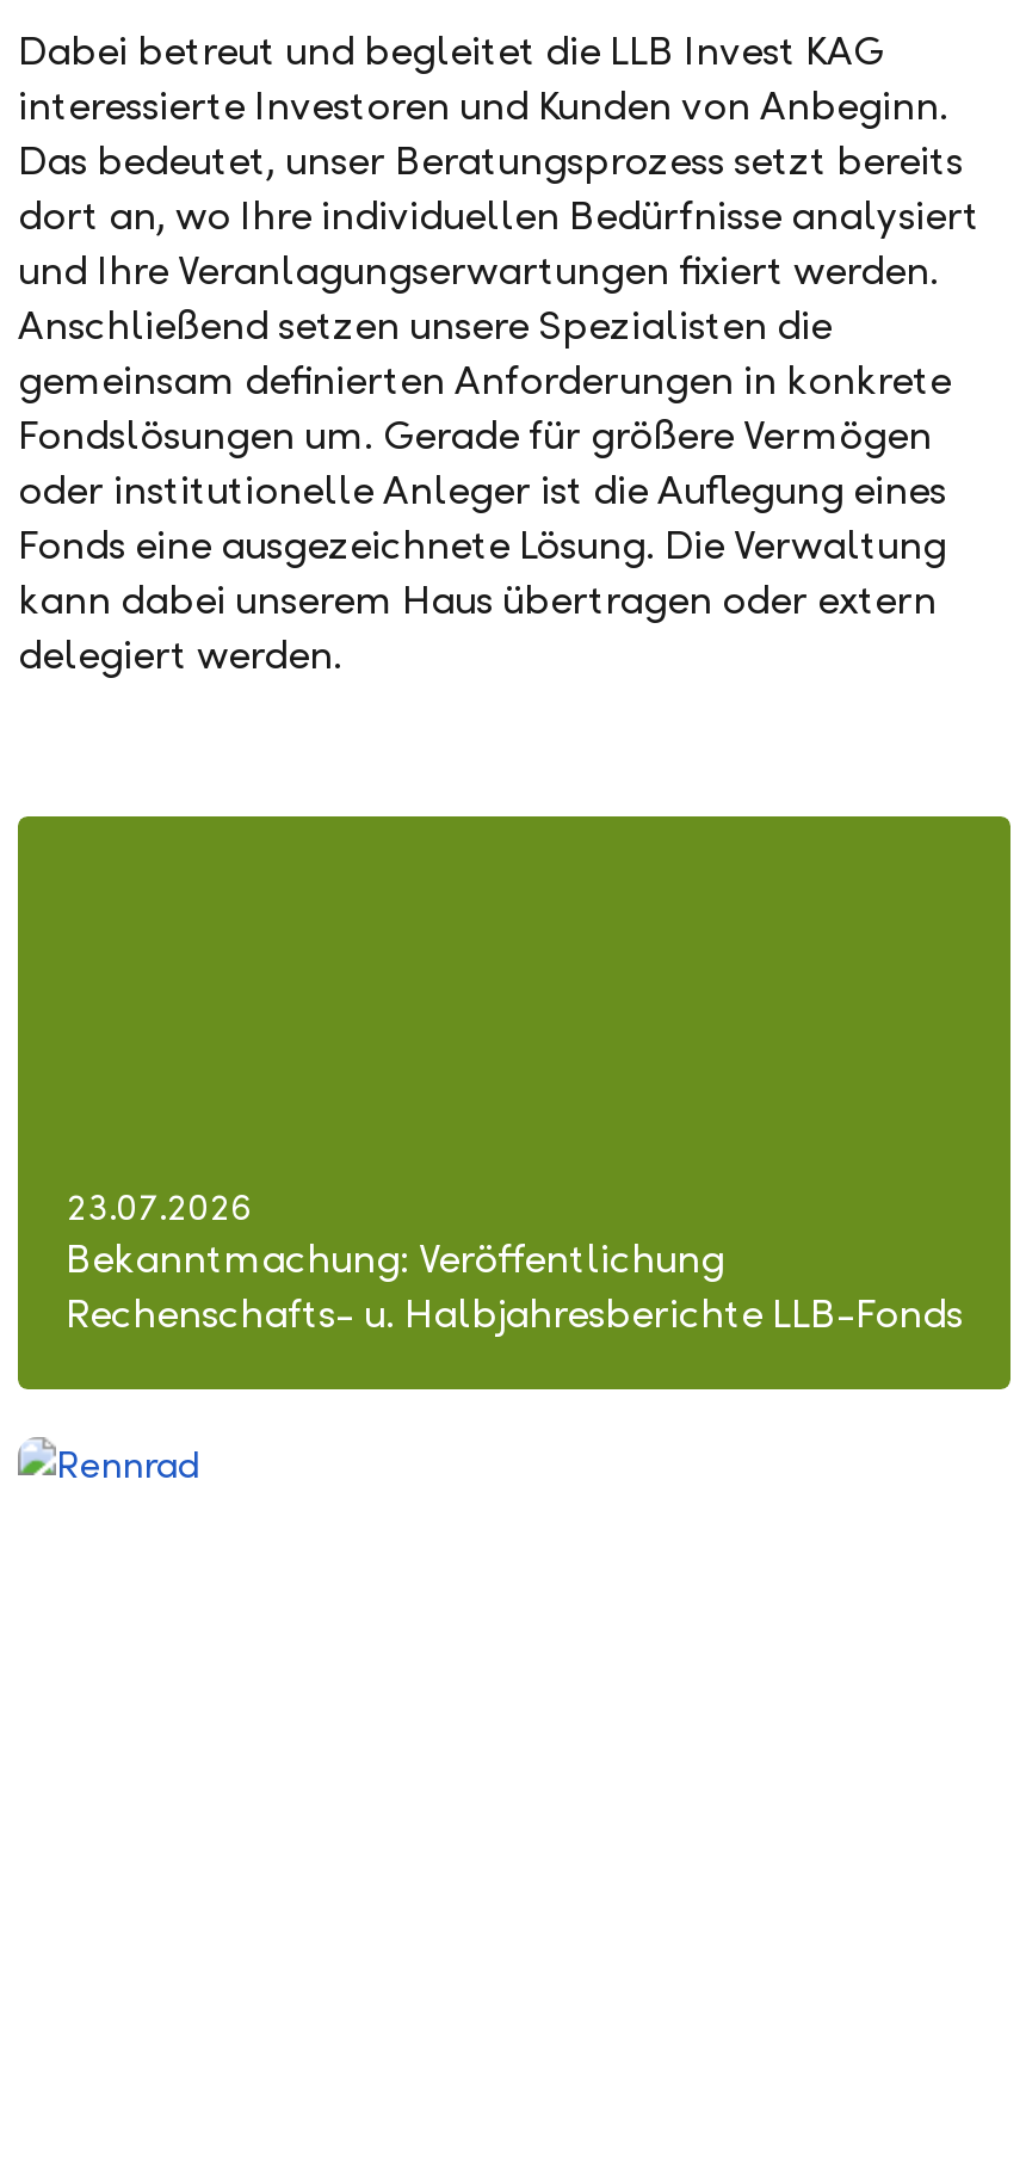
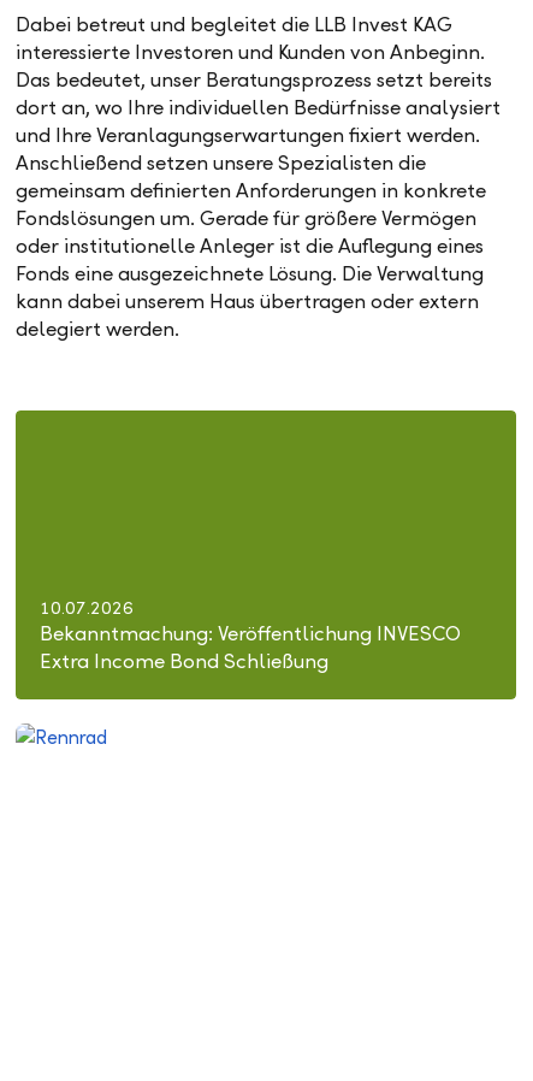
- 23.07.2026
- Bekanntmachung: Veröffentlichung
- Rechenschafts- u. Halbjahresberichte LLB-Fonds
+ 10.07.2026
+ Bekanntmachung: Veröffentlichung INVESCO
+ Extra Income Bond Schließung
